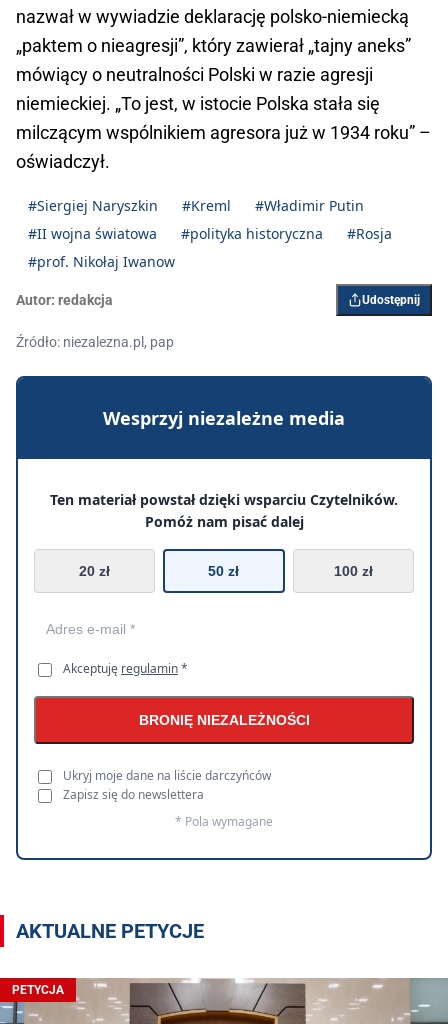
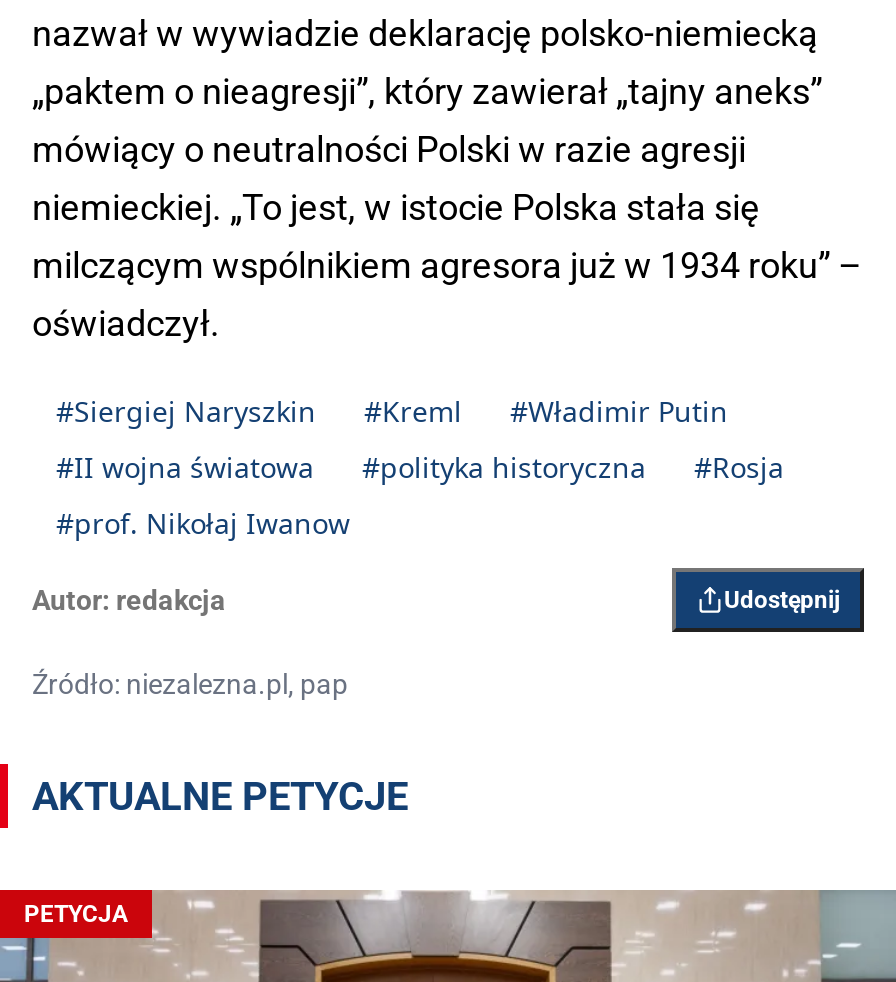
- [image]
- Wesprzyj niezależne media
- Ten materiał powstał dzięki wsparciu Czytelników.
- Pomóż nam pisać dalej
- 20 zł
- 50 zł
- 100 zł

- Akceptuję regulamin *
- BRONIĘ NIEZALEŻNOŚCI
- Ukryj moje dane na liście darczyńców
- Zapisz się do newslettera
- * Pola wymagane
